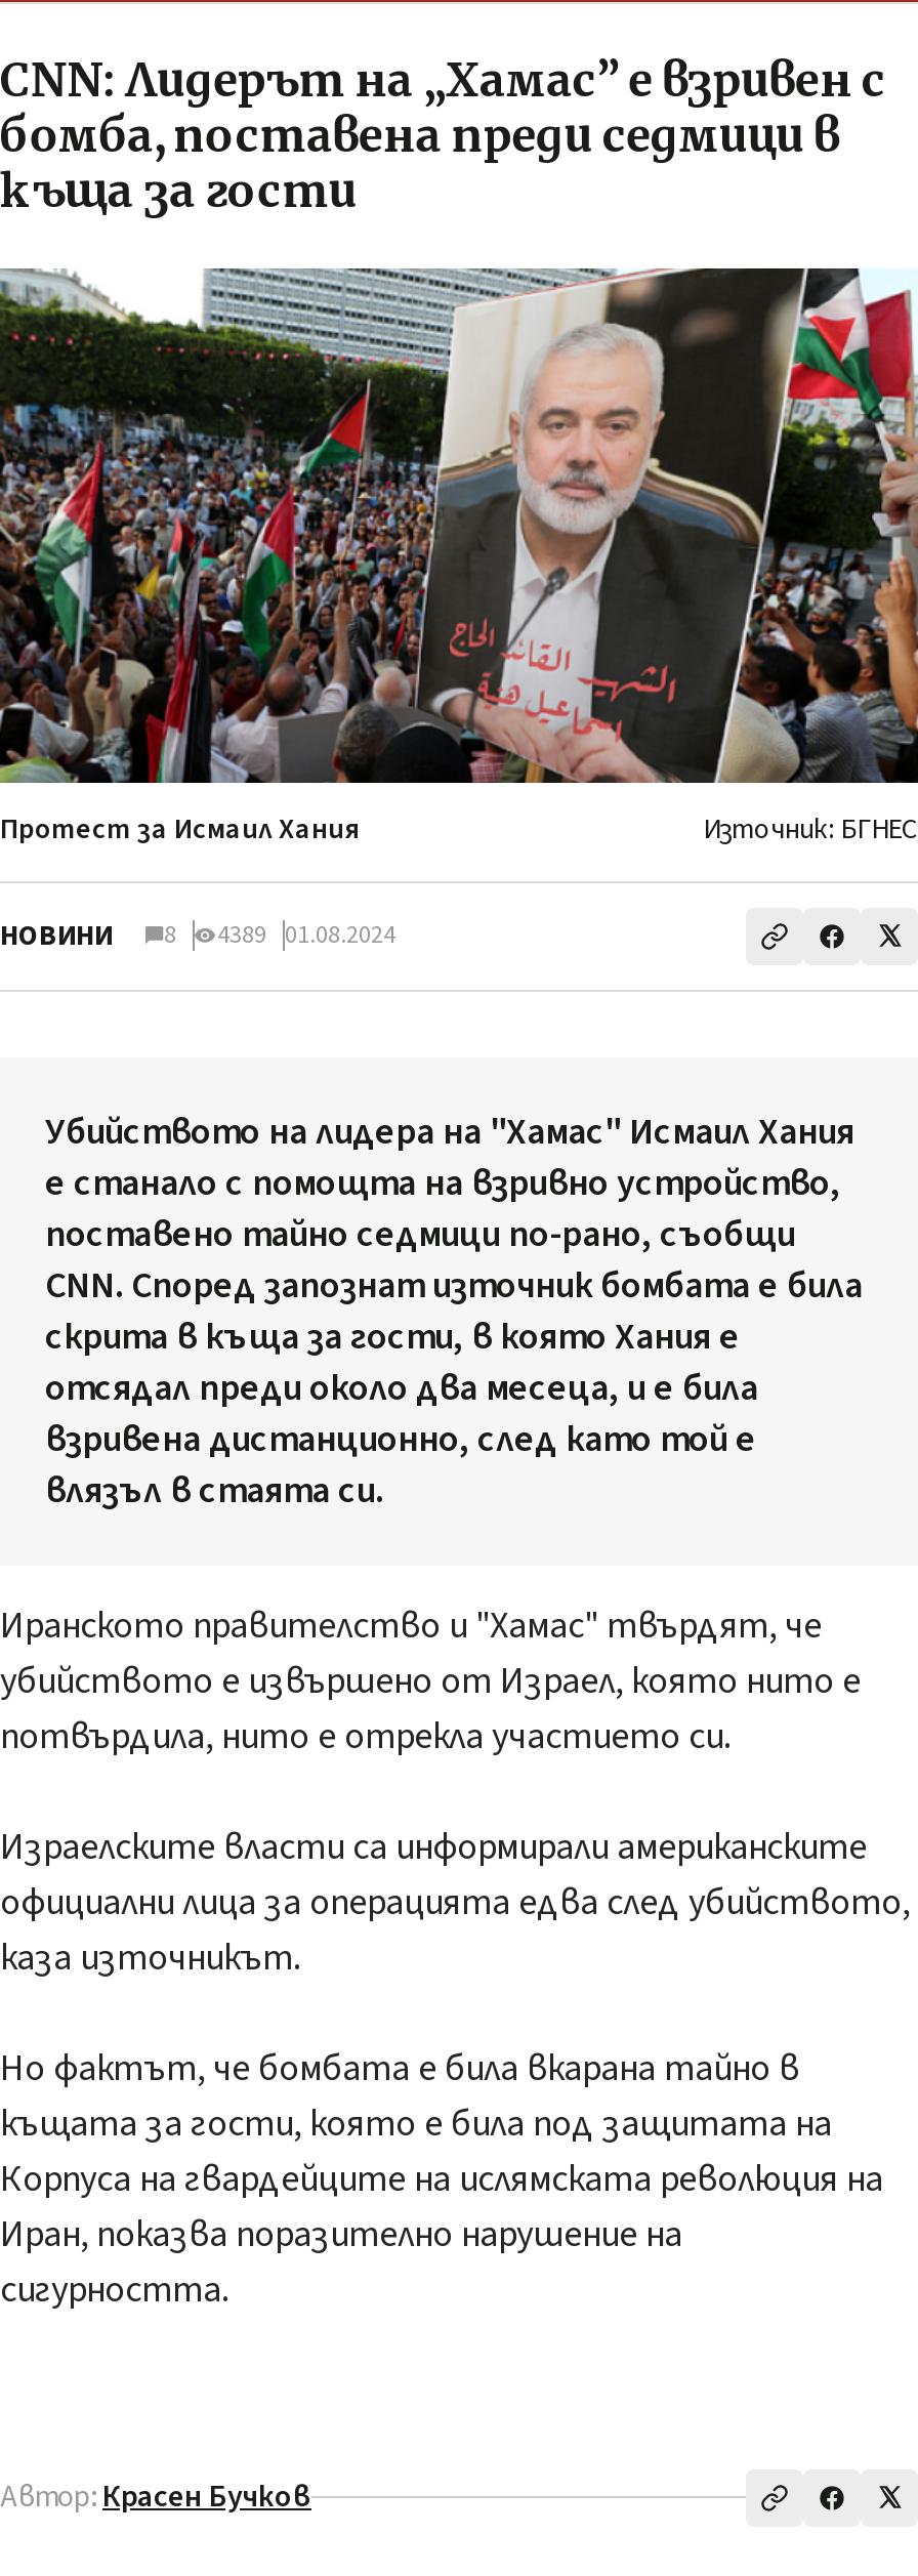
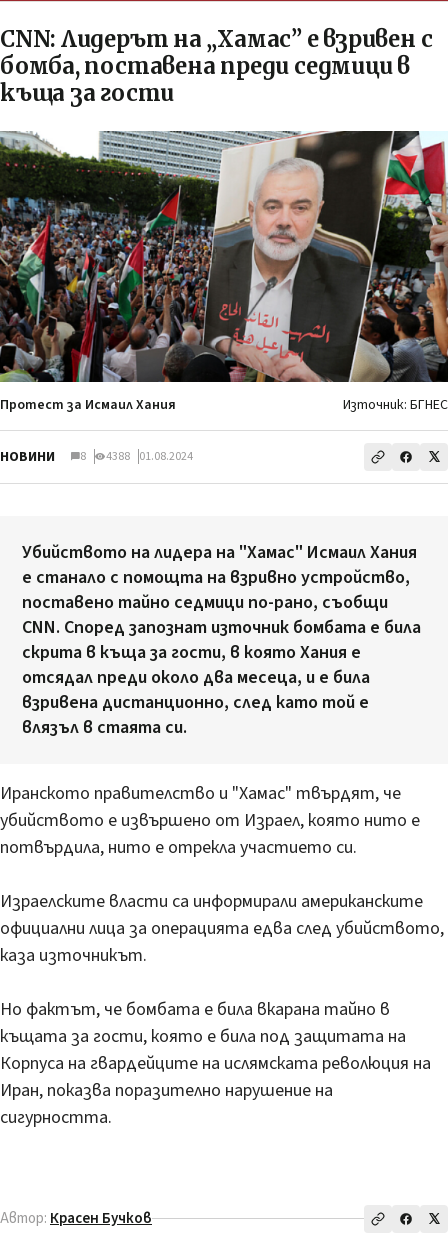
- НОВИНИ 8 4389 01.08.2024
+ НОВИНИ 8 4388 01.08.2024
